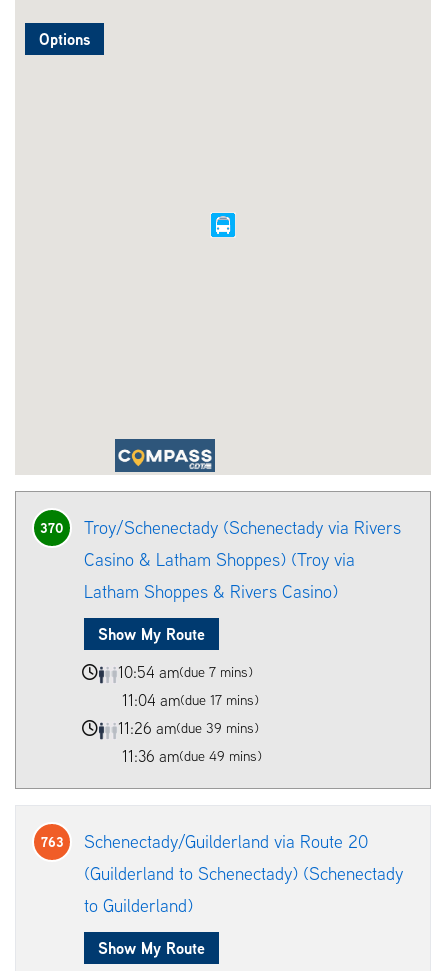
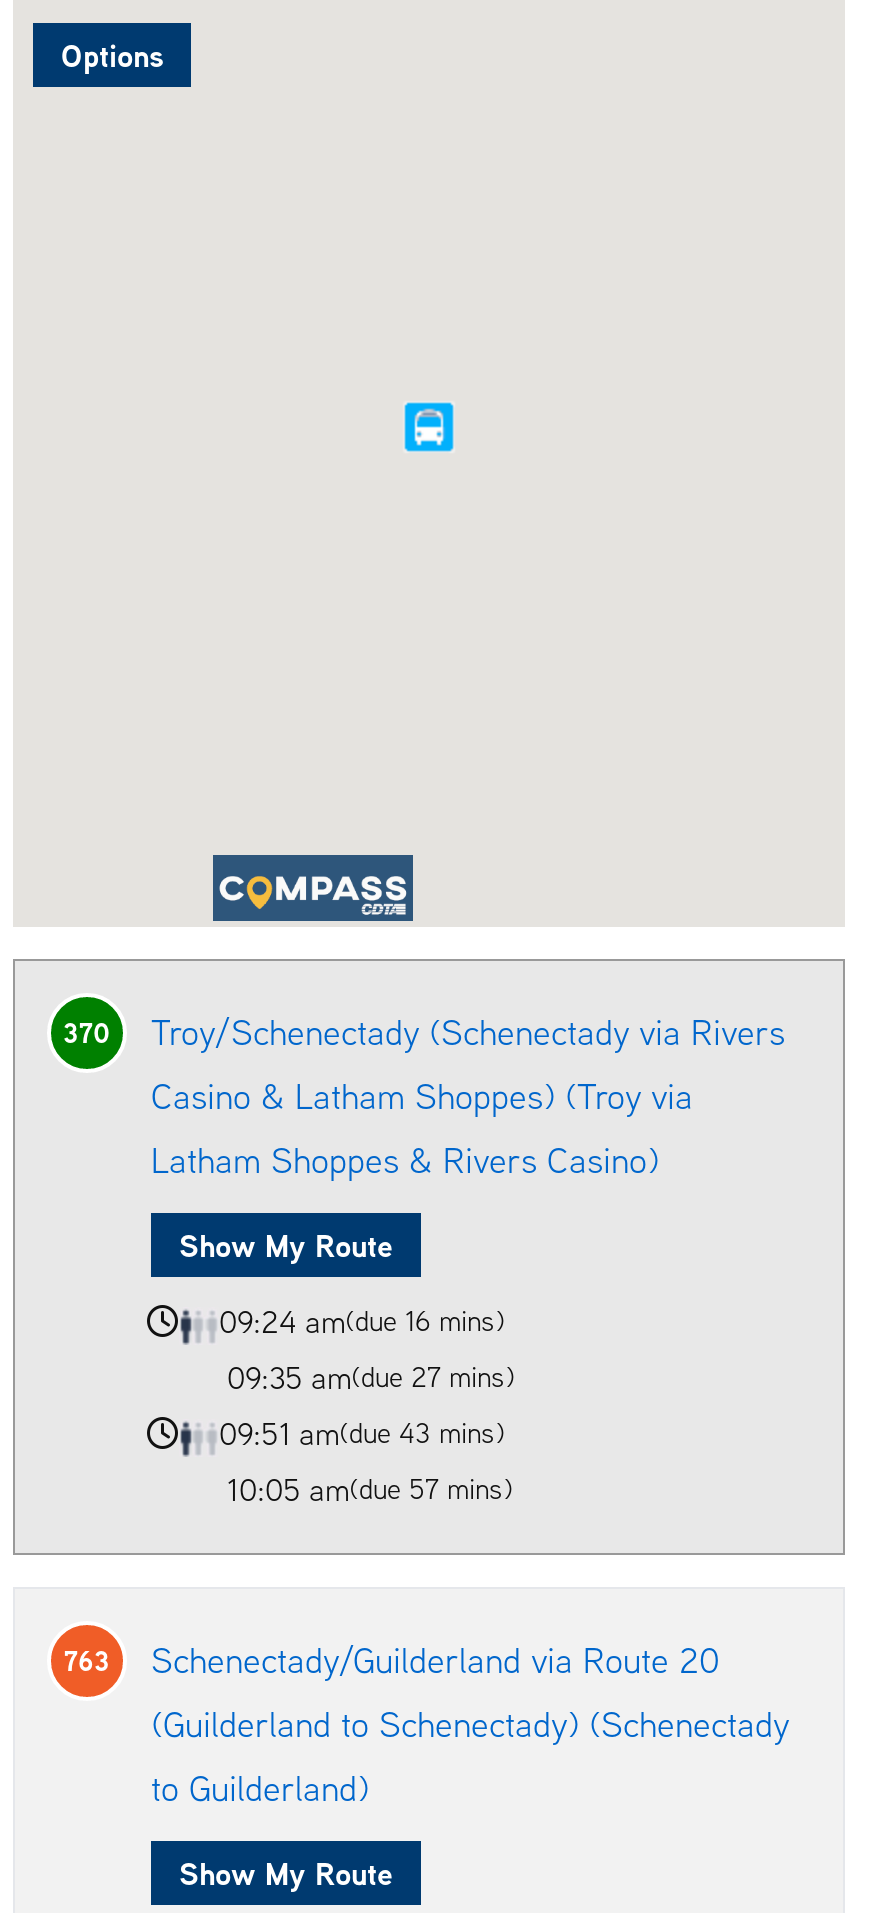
- 10:54 am(due 7 mins)
+ 09:24 am(due 16 mins)

- 11:04 am(due 17 mins)
+ 09:35 am(due 27 mins)

- 11:26 am(due 39 mins)
+ 09:51 am(due 43 mins)

- 11:36 am(due 49 mins)
+ 10:05 am(due 57 mins)
